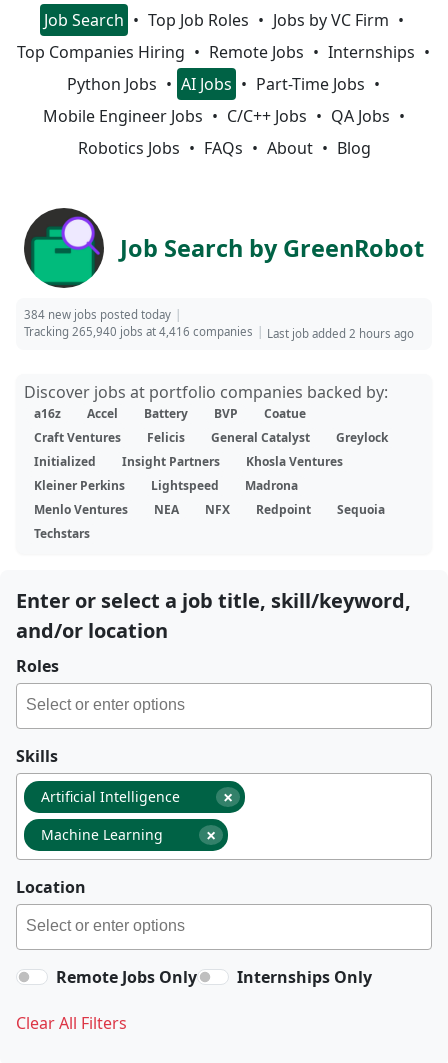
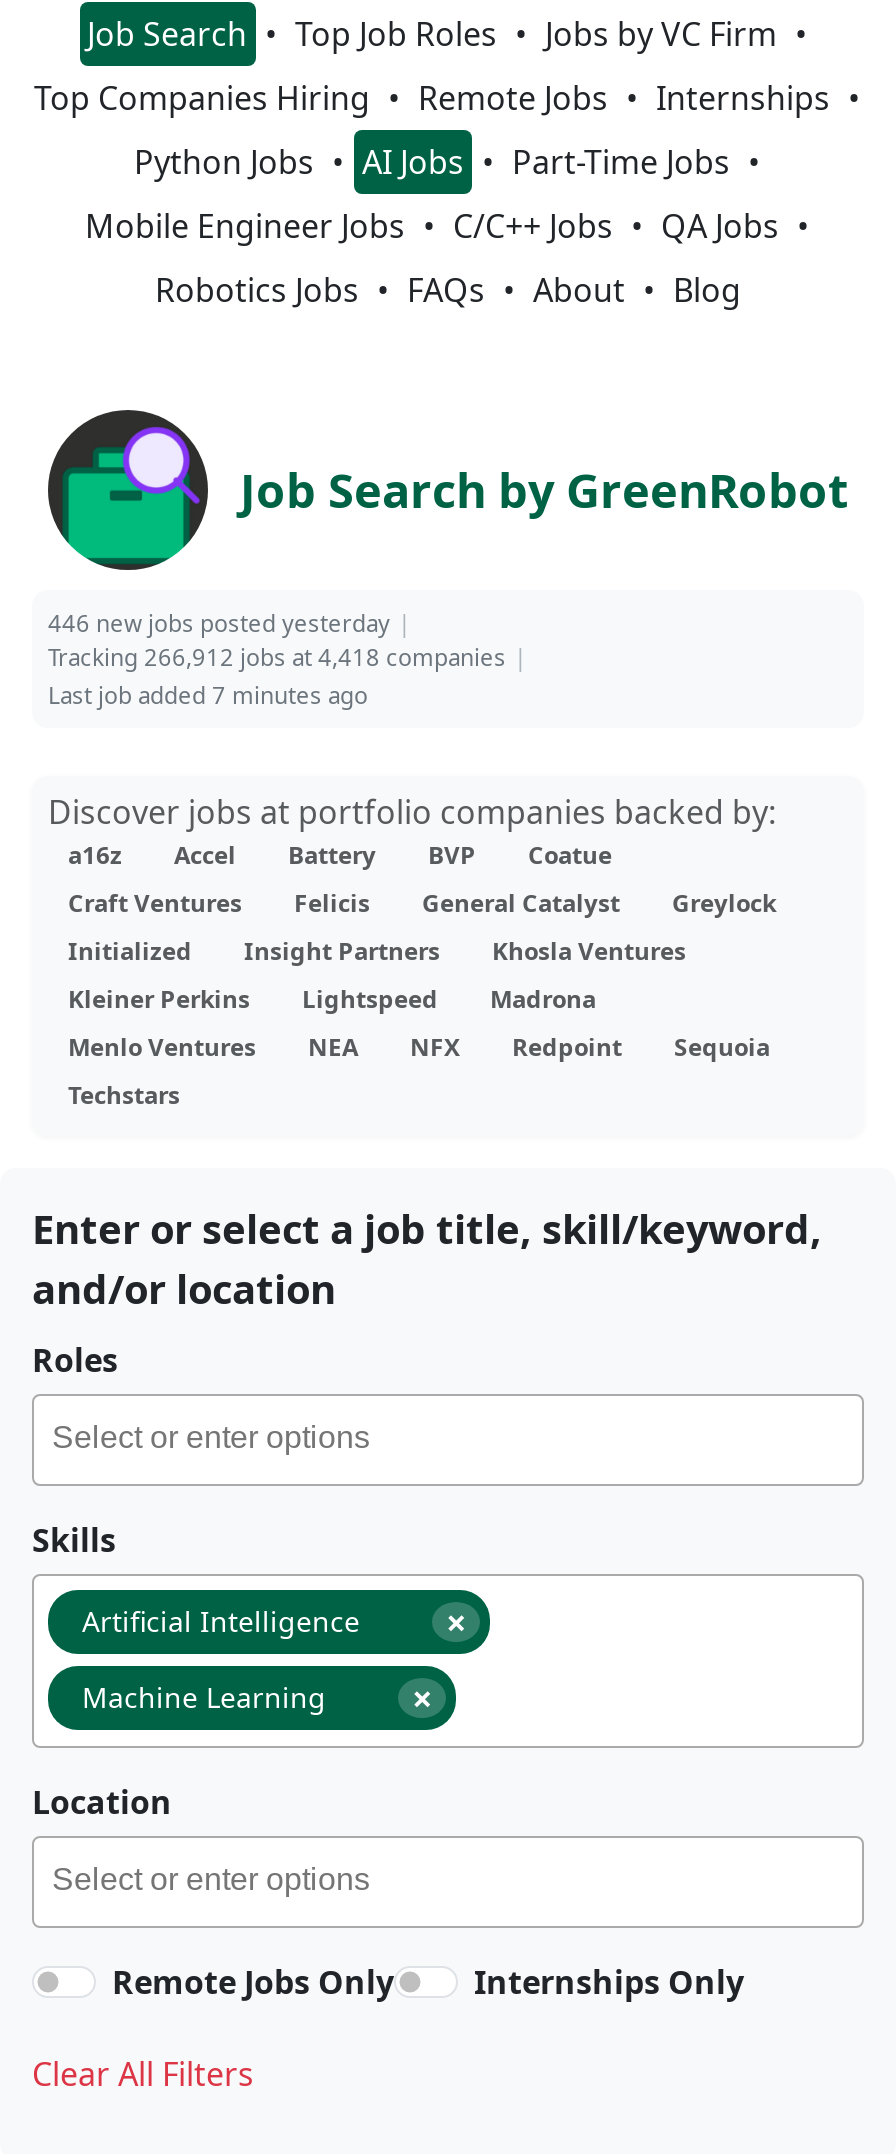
- 384 new jobs posted today
+ 446 new jobs posted yesterday

- Tracking 265,940 jobs at 4,416 companies
+ Tracking 266,912 jobs at 4,418 companies

- Last job added 2 hours ago
+ Last job added 7 minutes ago
